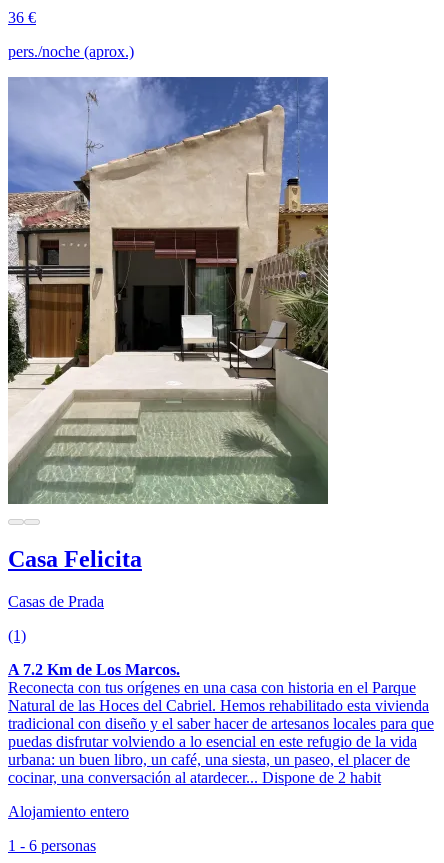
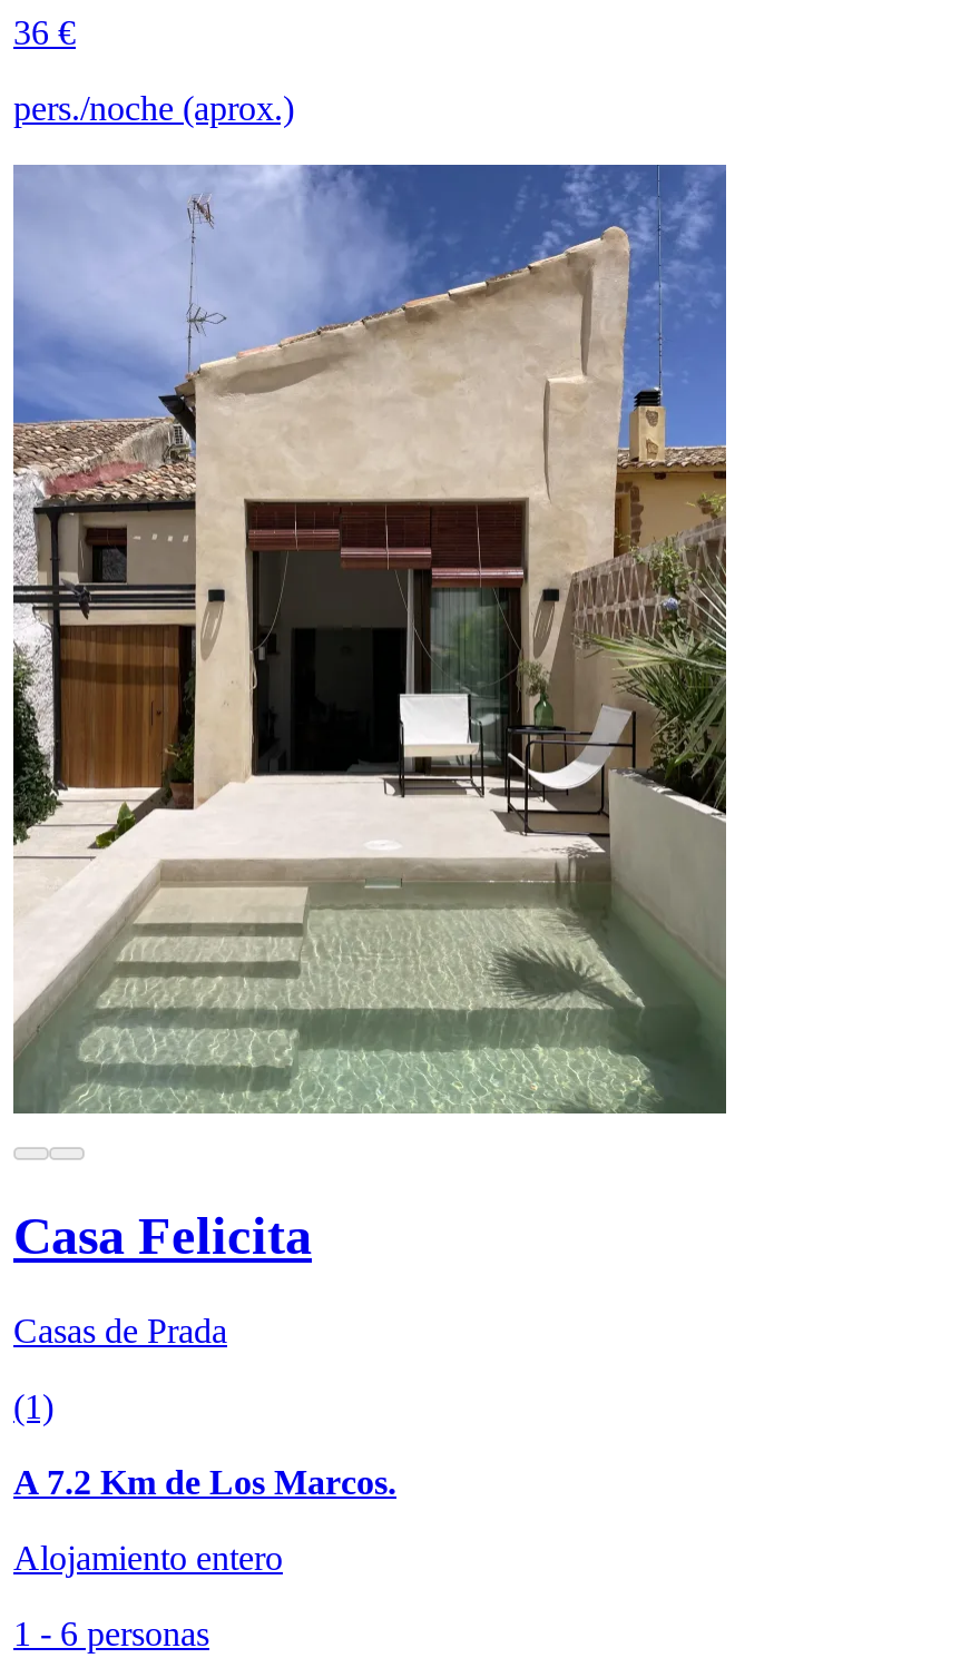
- Reconecta con tus orígenes en una casa con historia en el Parque
- Natural de las Hoces del Cabriel. Hemos rehabilitado esta vivienda
- tradicional con diseño y el saber hacer de artesanos locales para que
- puedas disfrutar volviendo a lo esencial en este refugio de la vida
- urbana: un buen libro, un café, una siesta, un paseo, el placer de
- cocinar, una conversación al atardecer... Dispone de 2 habit
